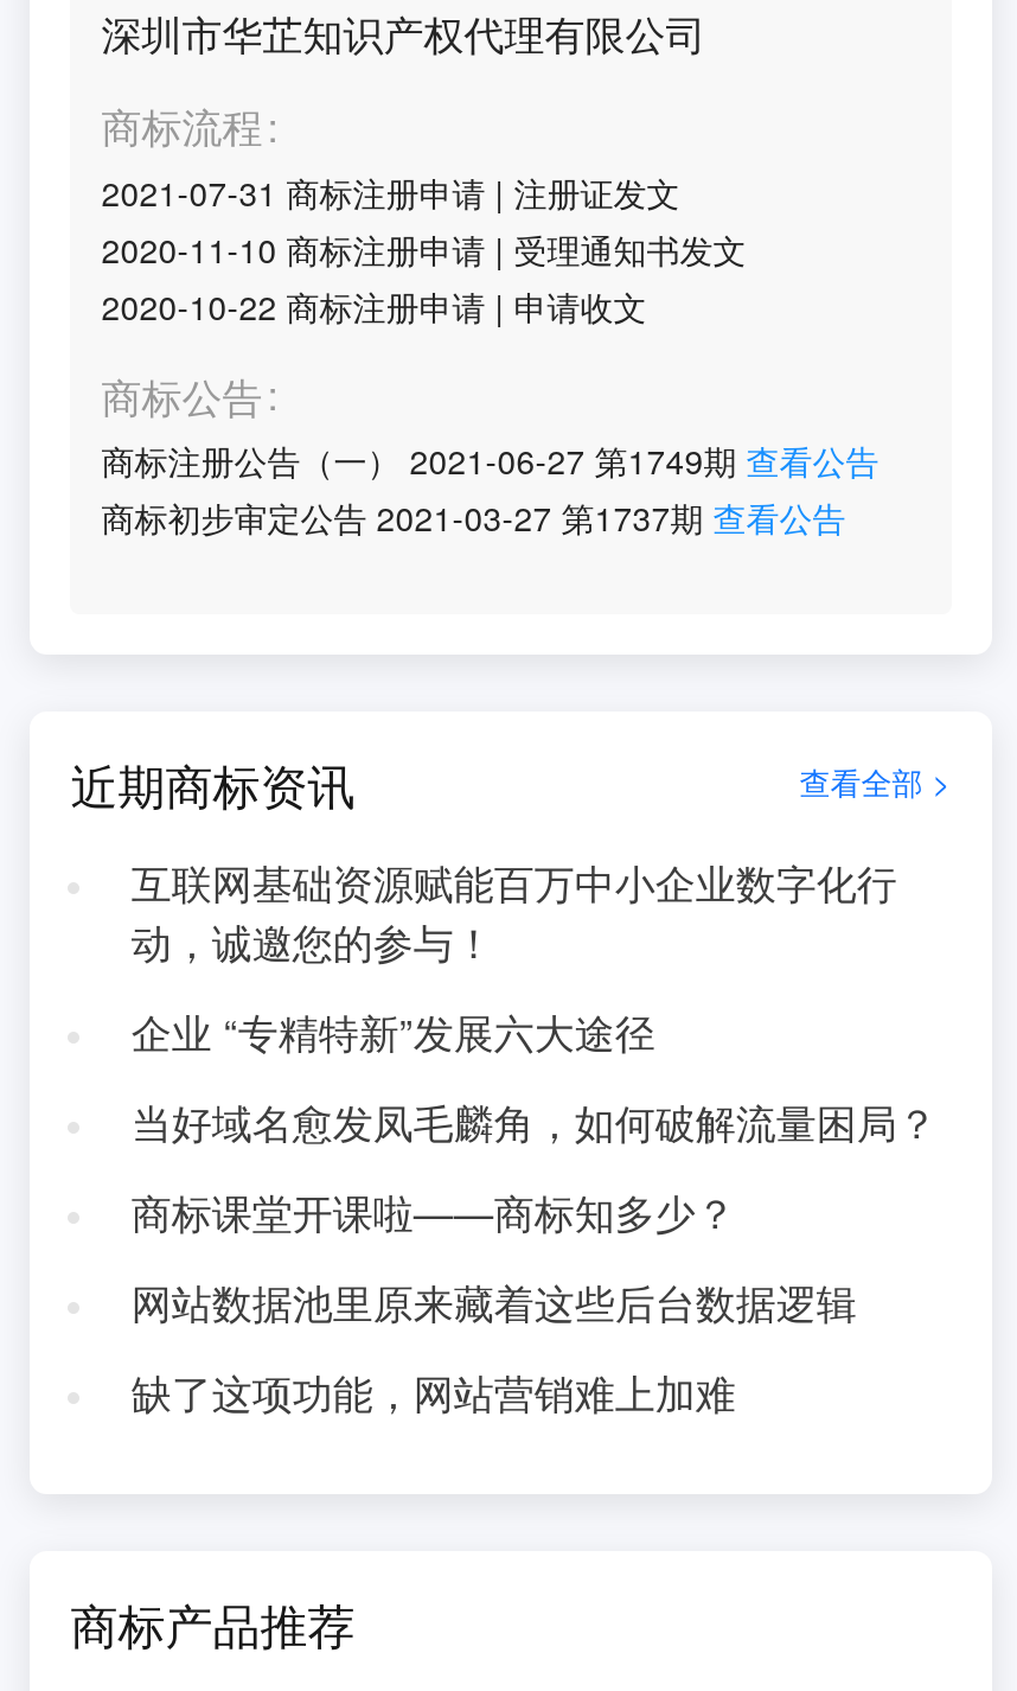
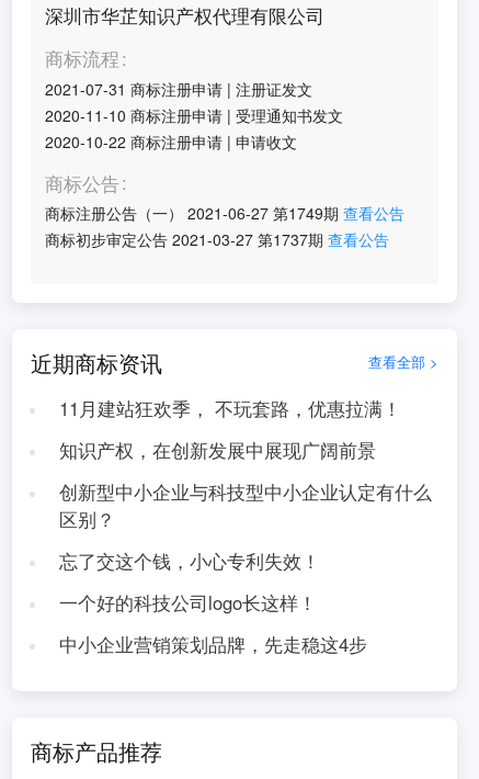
- 互联网基础资源赋能百万中小企业数字化行
- 动，诚邀您的参与！
+ 11月建站狂欢季， 不玩套路，优惠拉满！

- 企业 “专精特新”发展六大途径
+ 知识产权，在创新发展中展现广阔前景

- 当好域名愈发凤毛麟角，如何破解流量困局？
+ 创新型中小企业与科技型中小企业认定有什么
+ 区别？

- 商标课堂开课啦——商标知多少？
+ 忘了交这个钱，小心专利失效！

- 网站数据池里原来藏着这些后台数据逻辑
+ 一个好的科技公司logo长这样！

- 缺了这项功能，网站营销难上加难
+ 中小企业营销策划品牌，先走稳这4步
